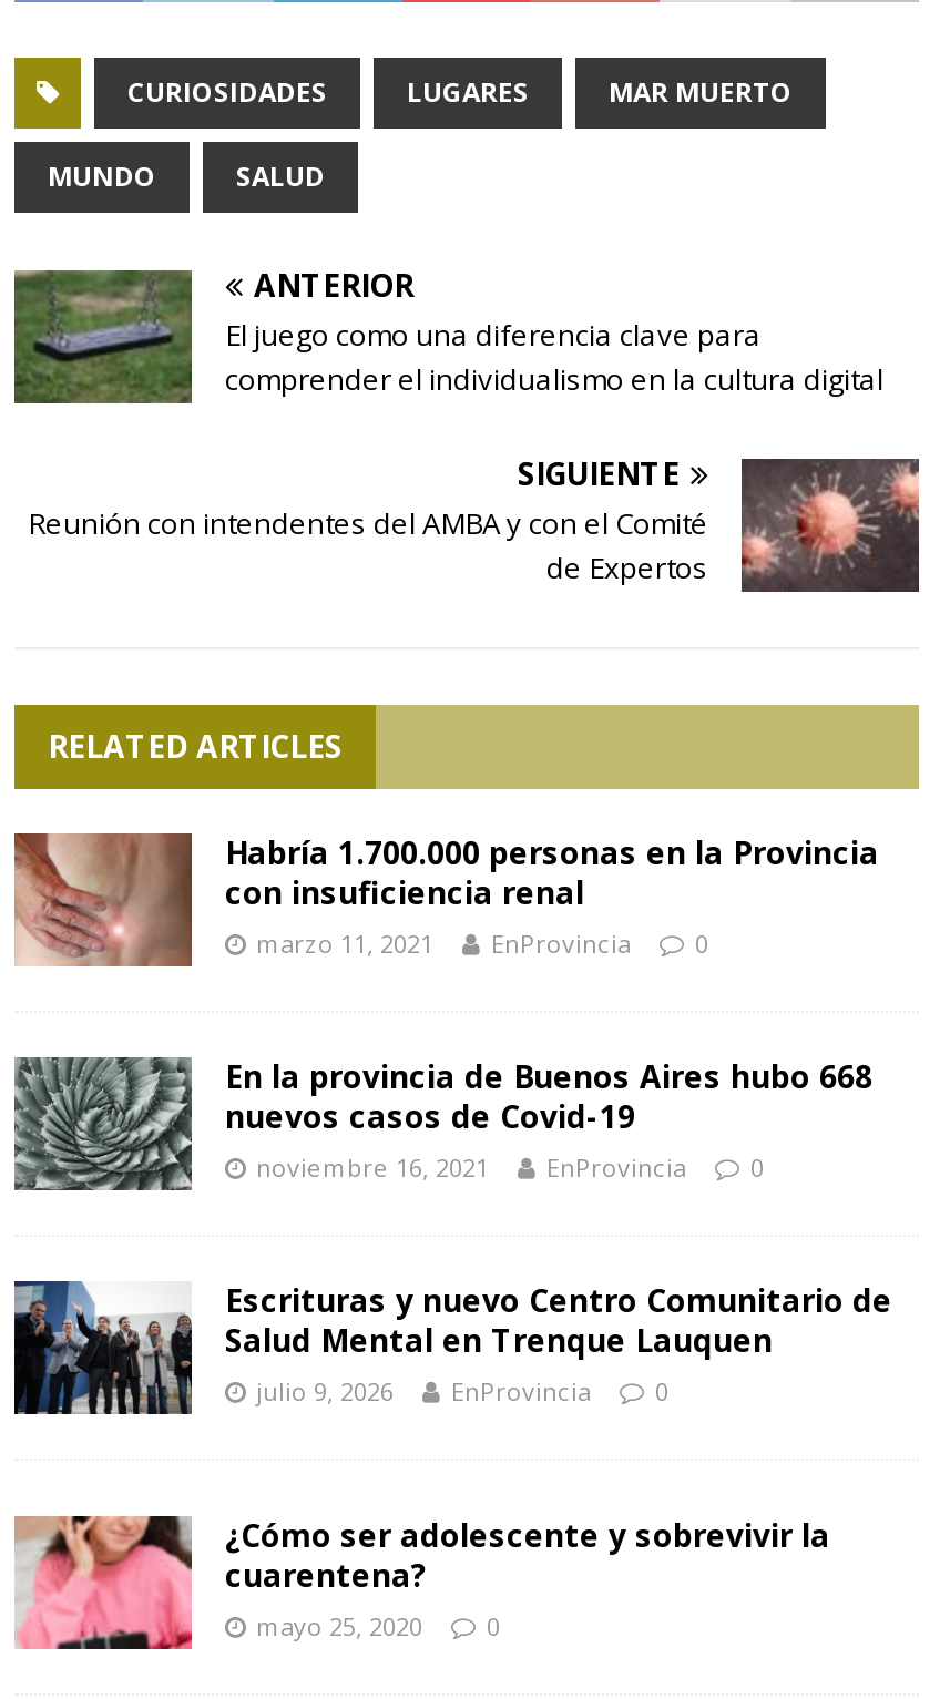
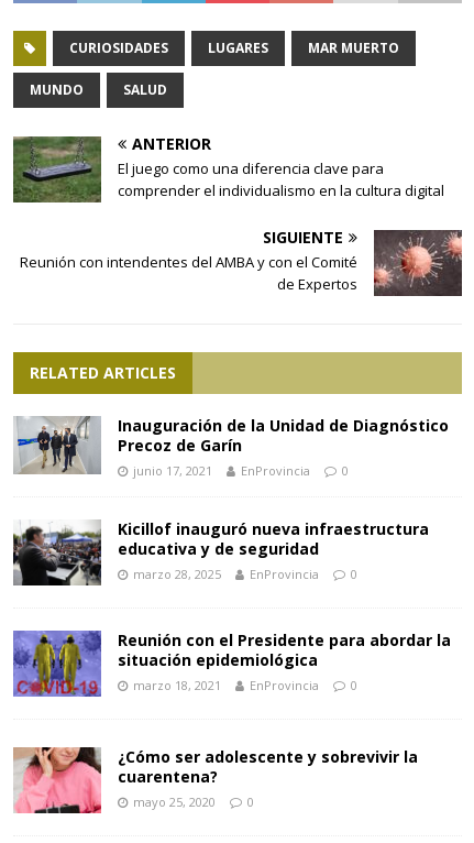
- [image]
- Habría 1.700.000 personas en la Provincia
- con insuficiencia renal
- marzo 11, 2021
+ [image]
+ Inauguración de la Unidad de Diagnóstico
+ Precoz de Garín
+ junio 17, 2021

- [image]
- En la provincia de Buenos Aires hubo 668
- nuevos casos de Covid-19
- noviembre 16, 2021
+ [image]
+ Kicillof inauguró nueva infraestructura
+ educativa y de seguridad
+ marzo 28, 2025

- [image]
- Escrituras y nuevo Centro Comunitario de
- Salud Mental en Trenque Lauquen
- julio 9, 2026
+ [image]
+ Reunión con el Presidente para abordar la
+ situación epidemiológica
+ marzo 18, 2021
